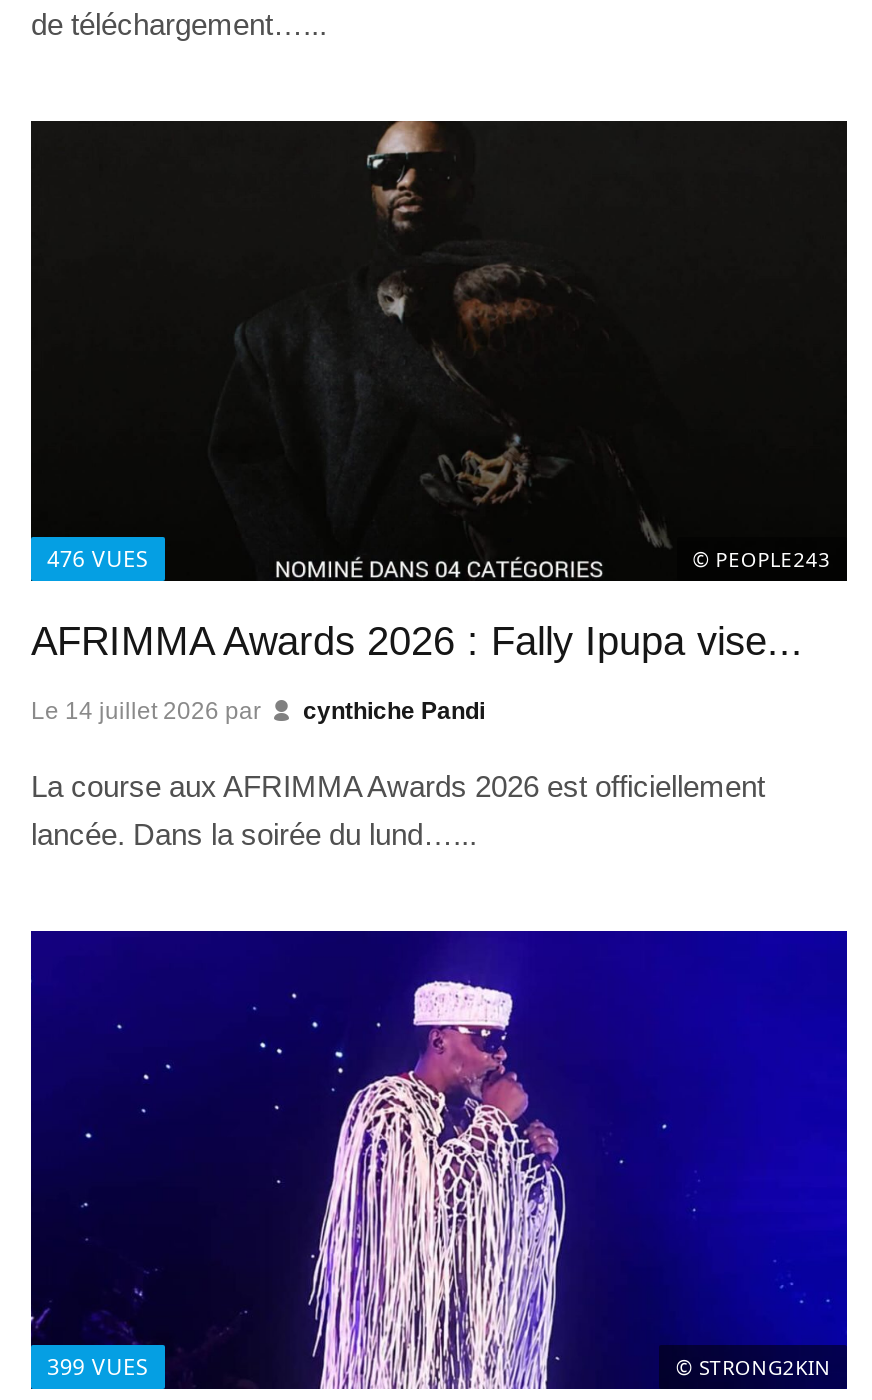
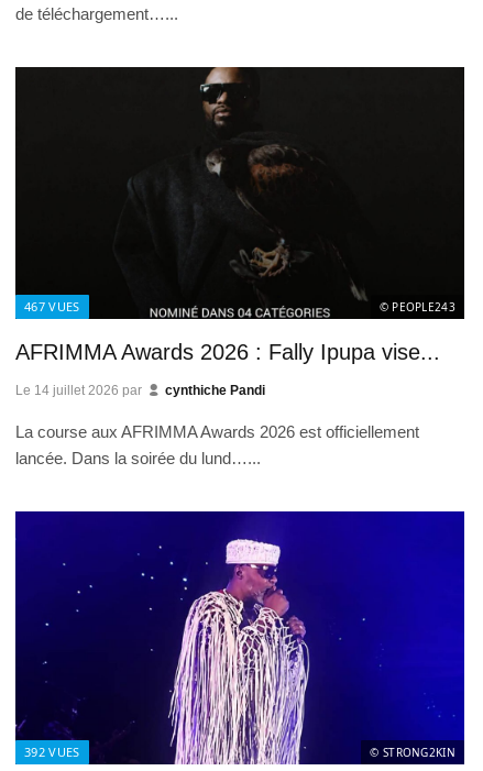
- 476 VUES
+ 467 VUES

- 399 VUES
+ 392 VUES
